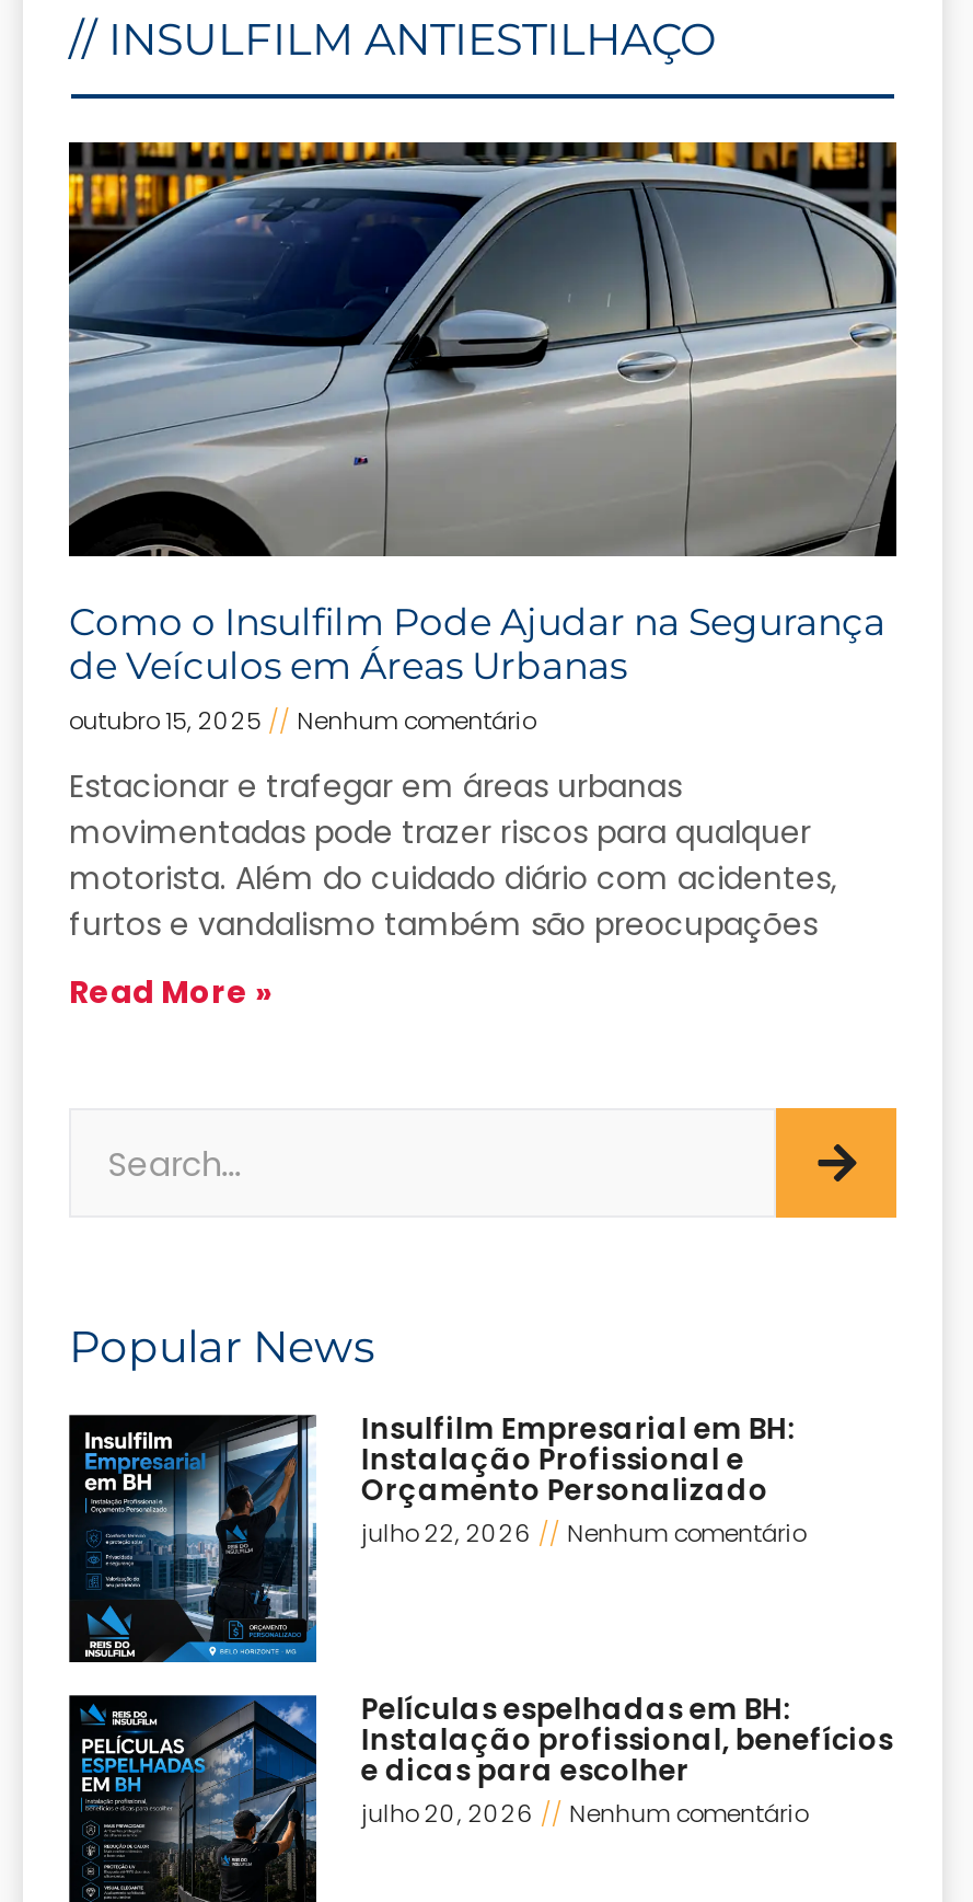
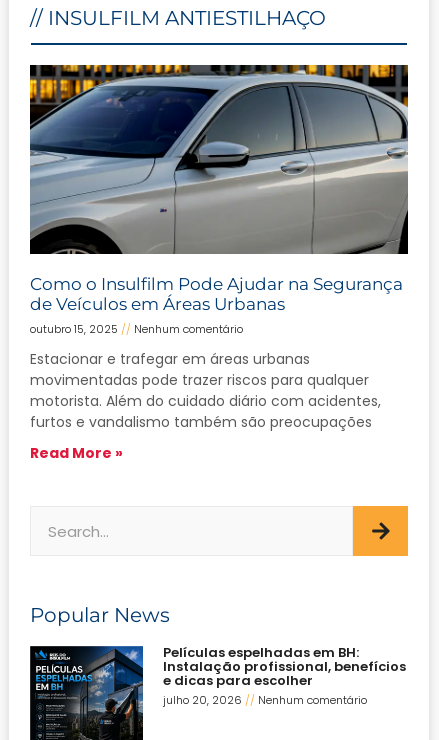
- [image]
- Insulfilm Empresarial em BH:
- Instalação Profissional e
- Orçamento Personalizado
- julho 22, 2026
- Nenhum comentário
